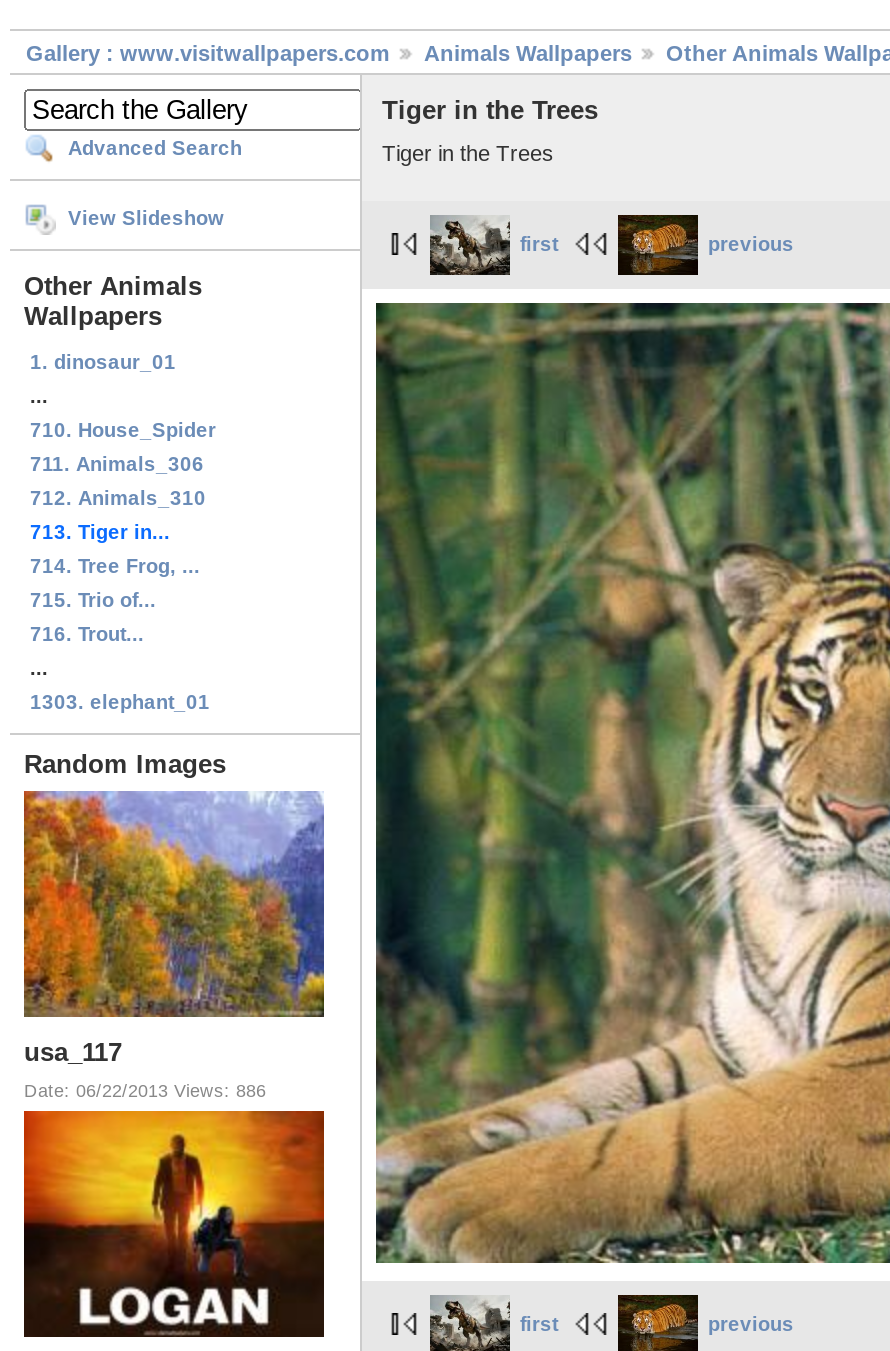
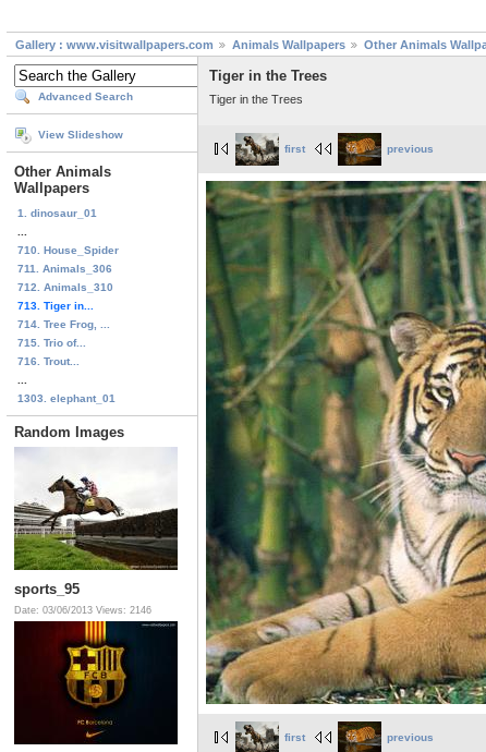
- [image]
- usa_117
+ [image]
+ sports_95

- Date: 06/22/2013 Views: 886
+ Date: 03/06/2013 Views: 2146

- [image]
+ [image]
